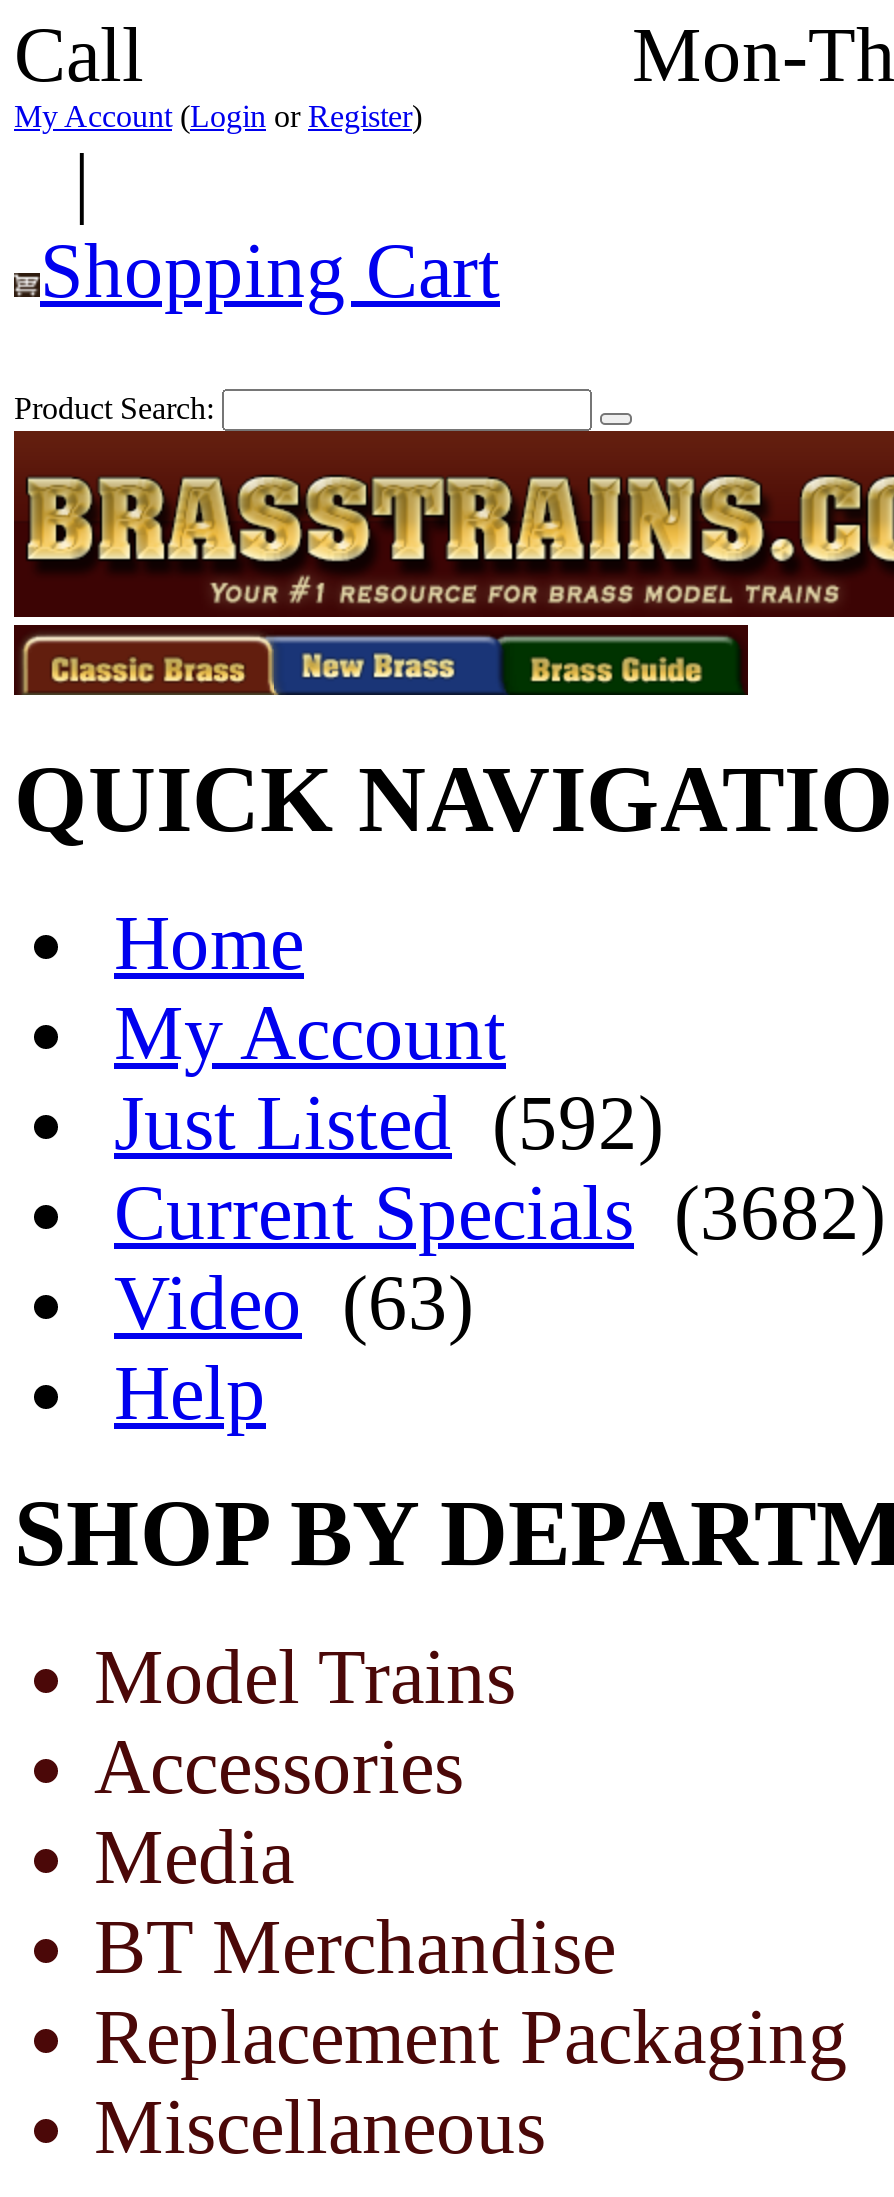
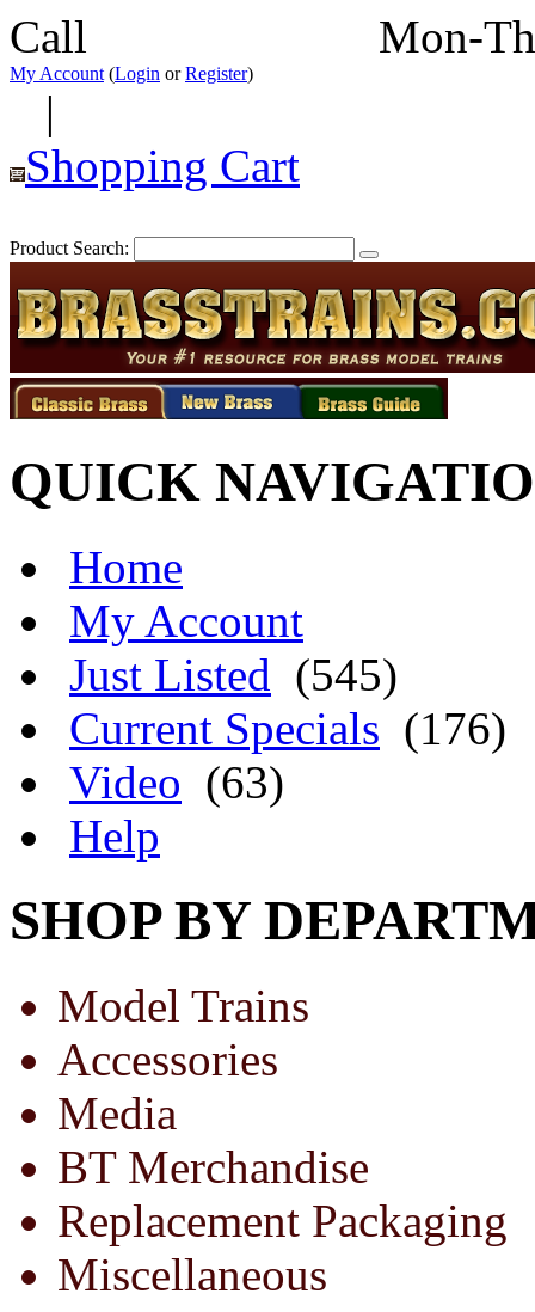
- Just Listed (592)
+ Just Listed (545)

- Current Specials (3682)
+ Current Specials (176)
